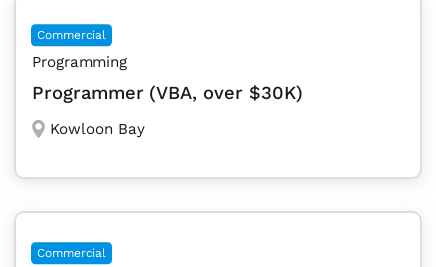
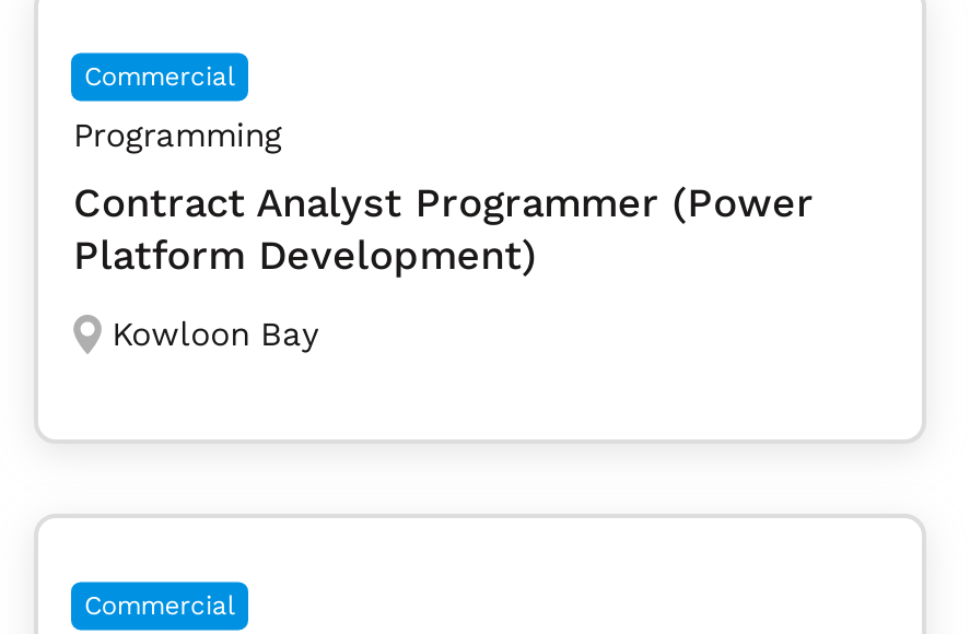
- Programmer (VBA, over $30K)
+ Contract Analyst Programmer (Power
+ Platform Development)
